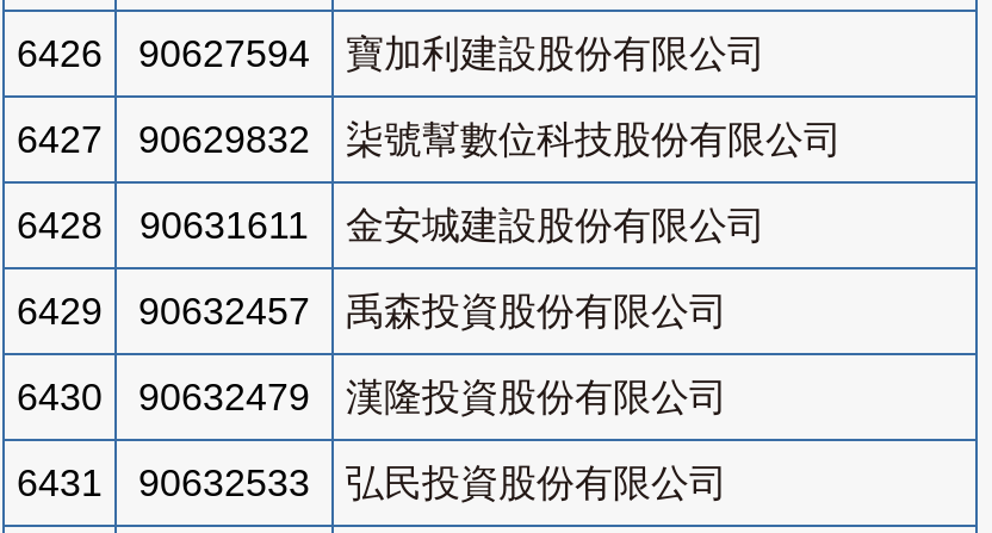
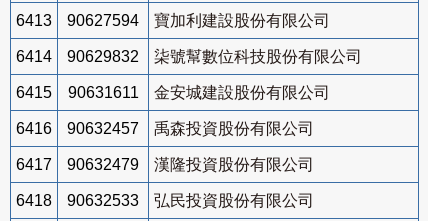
- 6426 90627594 寶加利建設股份有限公司
+ 6413 90627594 寶加利建設股份有限公司

- 6427 90629832 柒號幫數位科技股份有限公司
+ 6414 90629832 柒號幫數位科技股份有限公司

- 6428 90631611 金安城建設股份有限公司
+ 6415 90631611 金安城建設股份有限公司

- 6429 90632457 禹森投資股份有限公司
+ 6416 90632457 禹森投資股份有限公司

- 6430 90632479 漢隆投資股份有限公司
+ 6417 90632479 漢隆投資股份有限公司

- 6431 90632533 弘民投資股份有限公司
+ 6418 90632533 弘民投資股份有限公司
